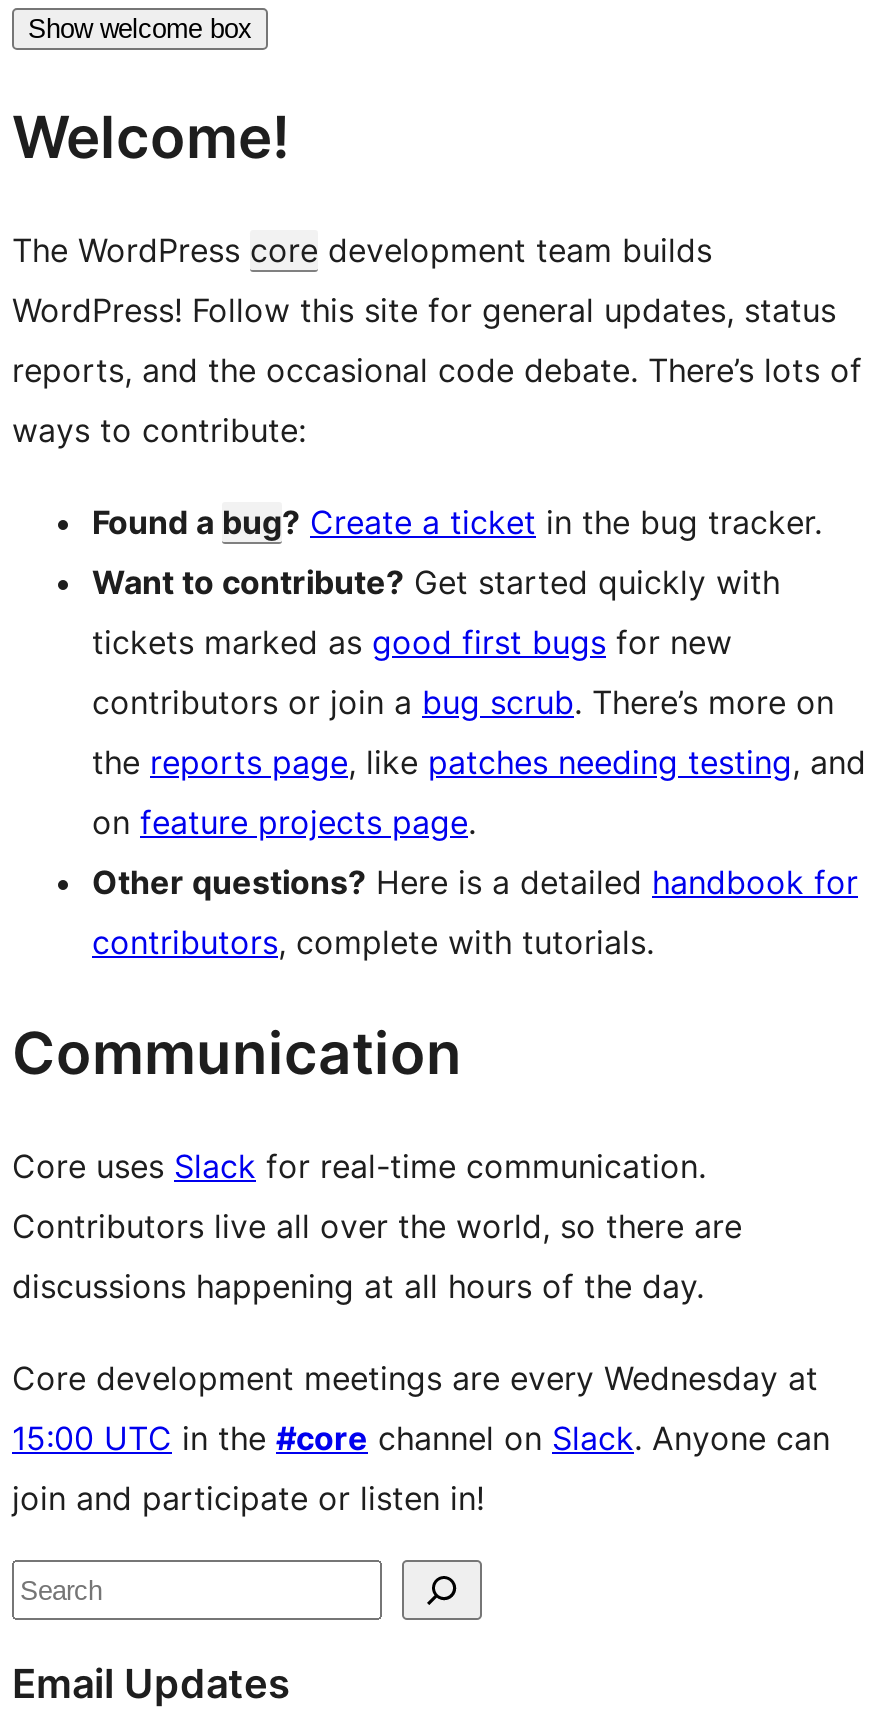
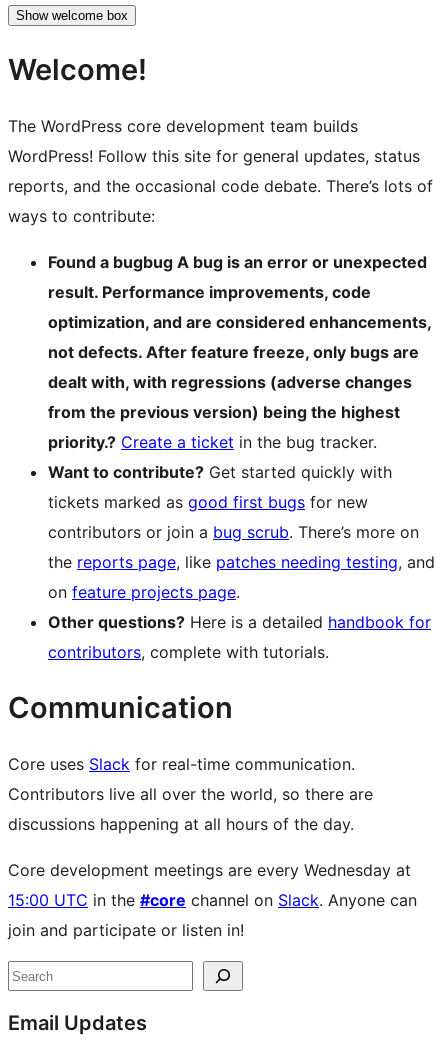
- Found a bug? Create a ticket in the bug tracker.
+ Found a bugbug A bug is an error or unexpected
+ result. Performance improvements, code
+ optimization, and are considered enhancements,
+ not defects. After feature freeze, only bugs are
+ dealt with, with regressions (adverse changes
+ from the previous version) being the highest
+ priority.? Create a ticket in the bug tracker.
